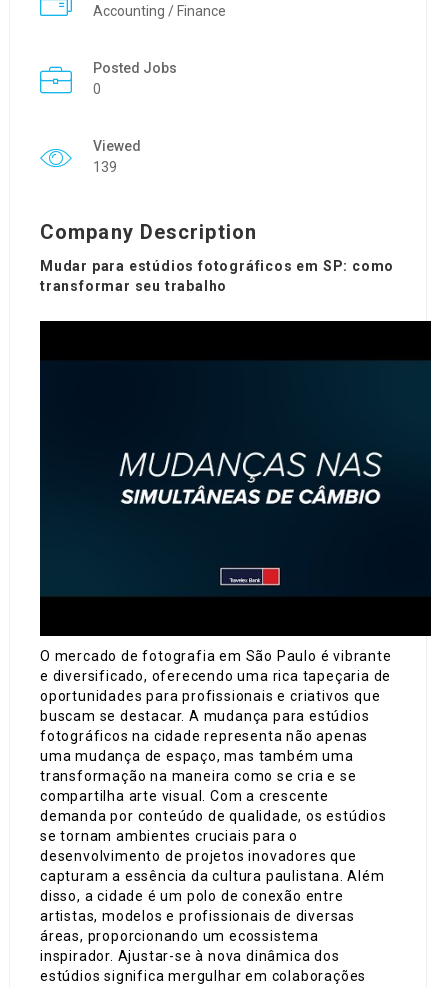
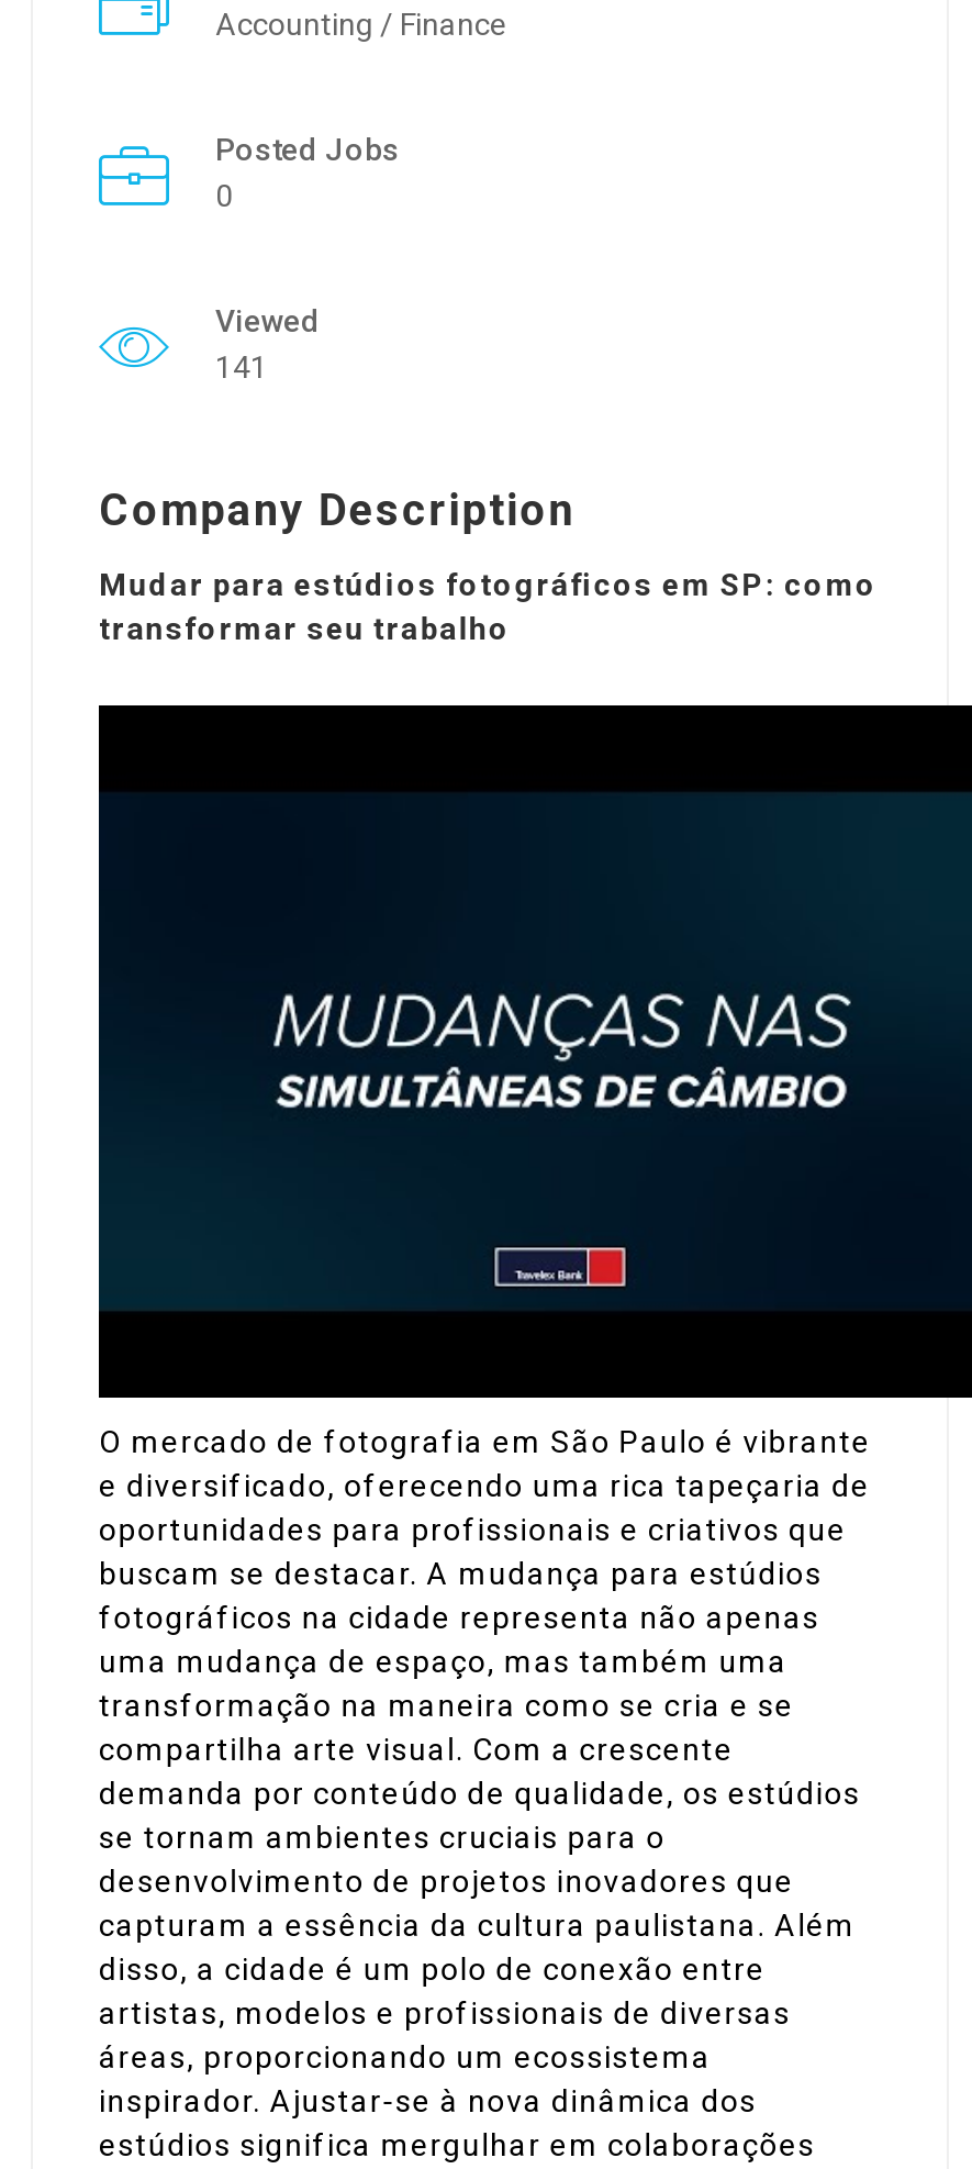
- 139
+ 141
